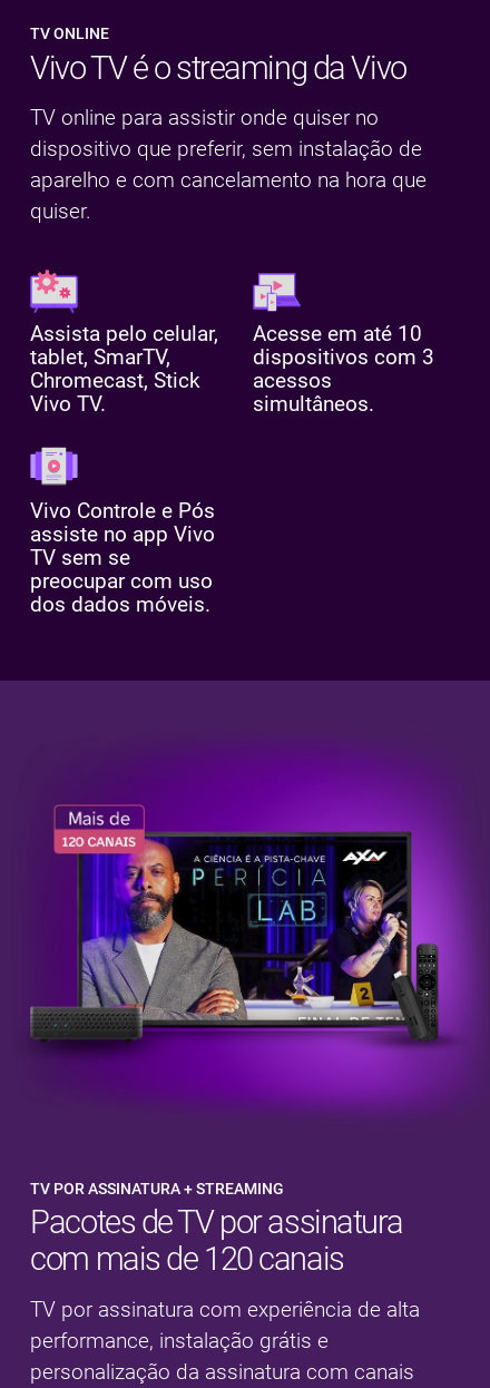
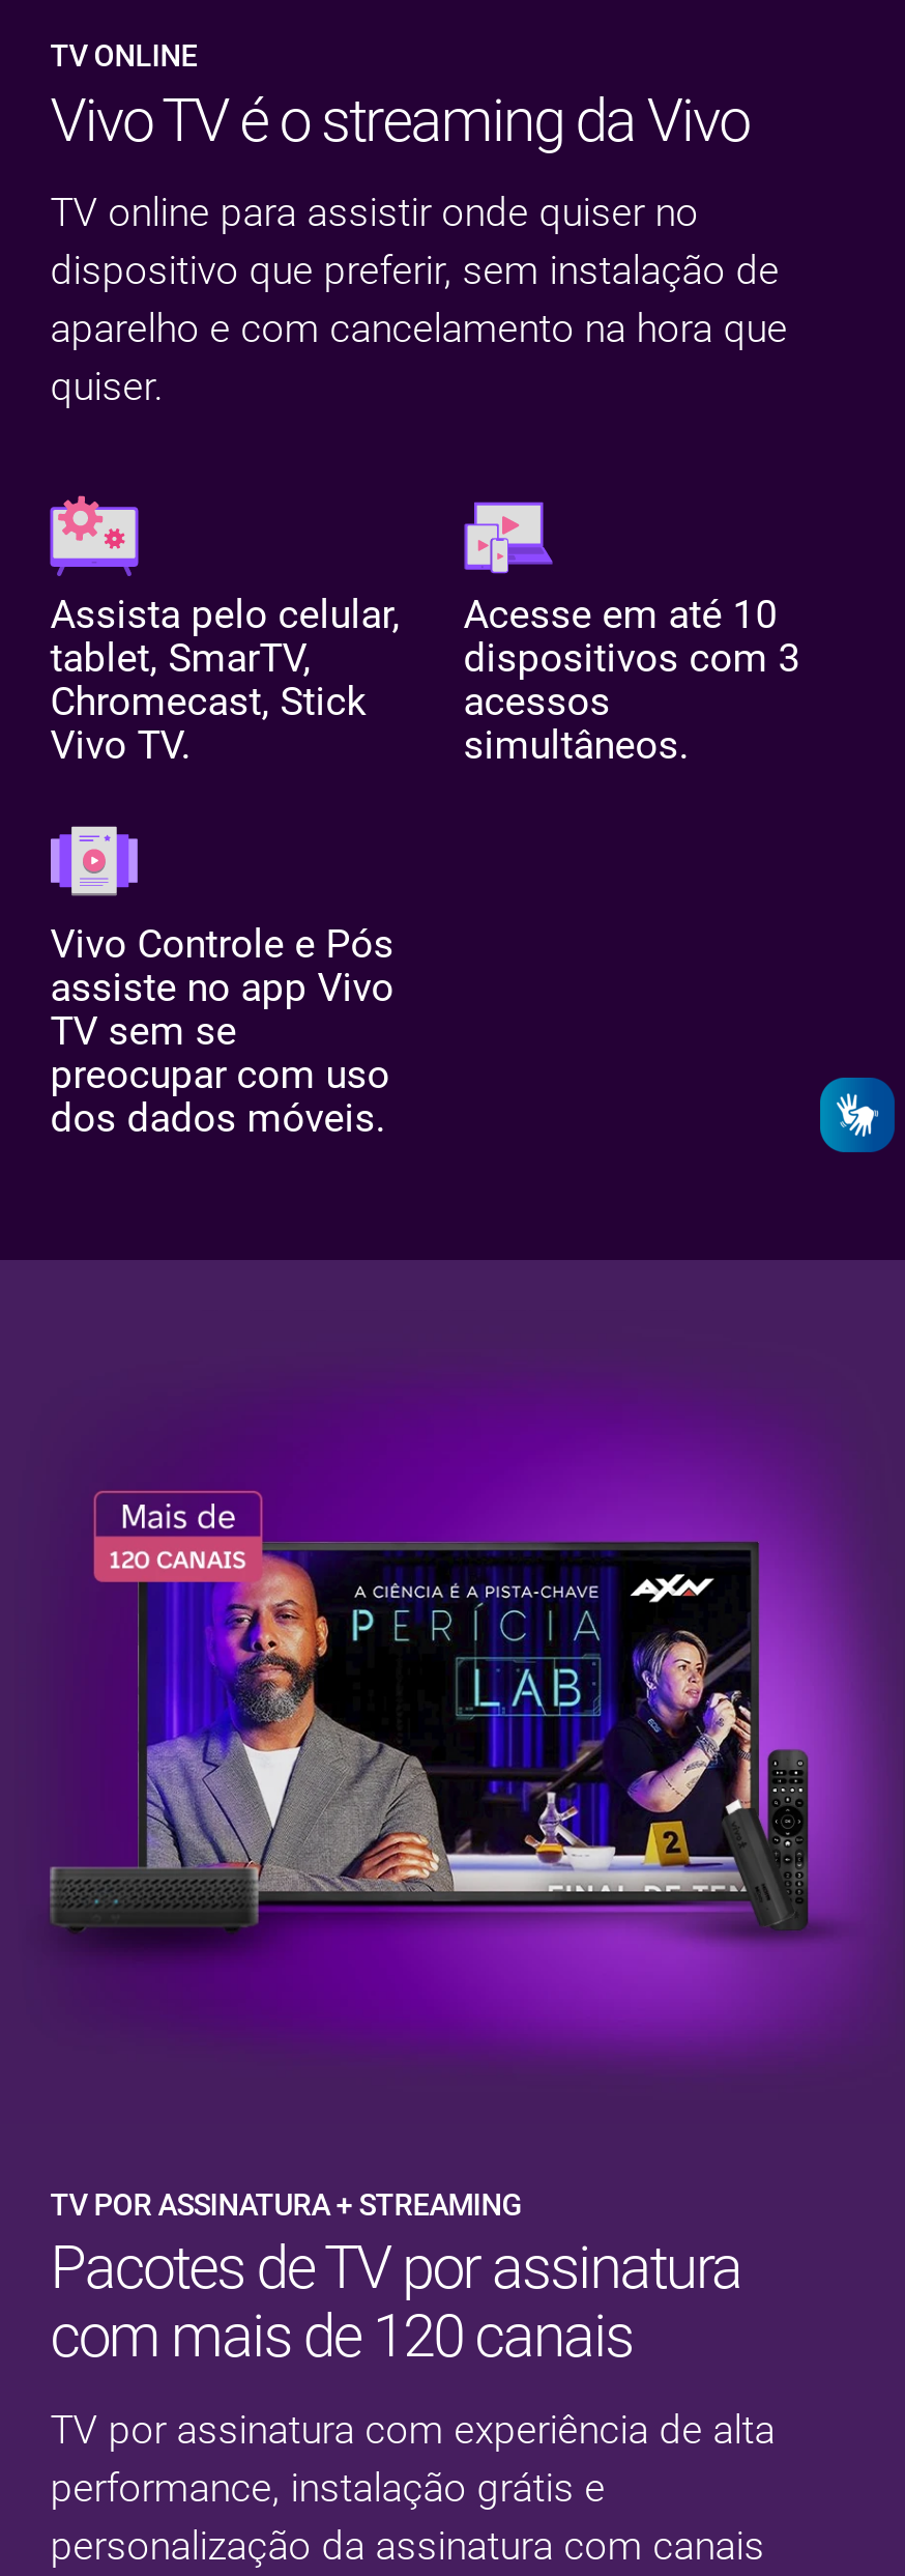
+ [image]
